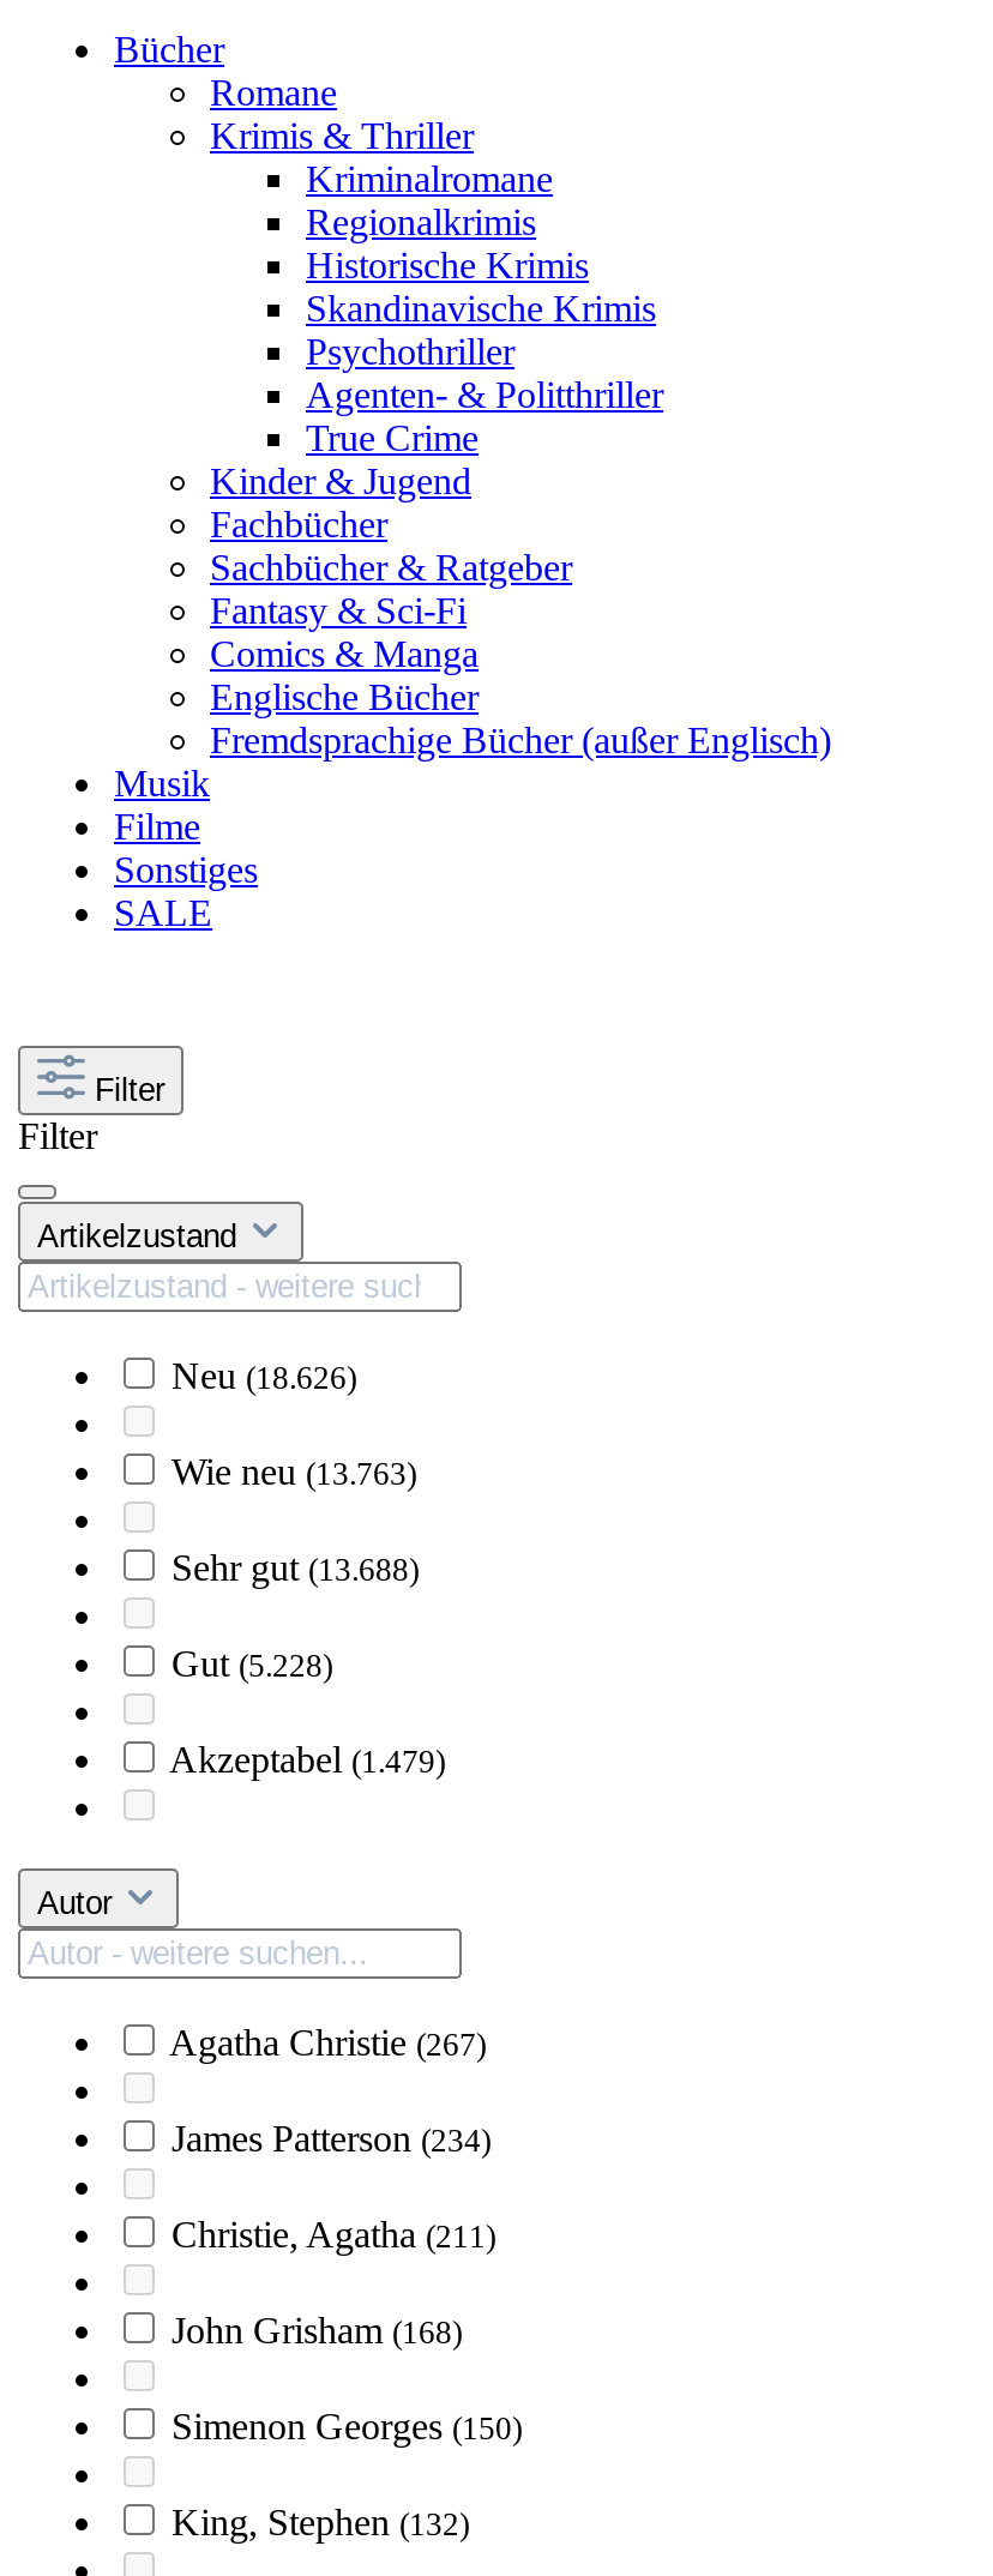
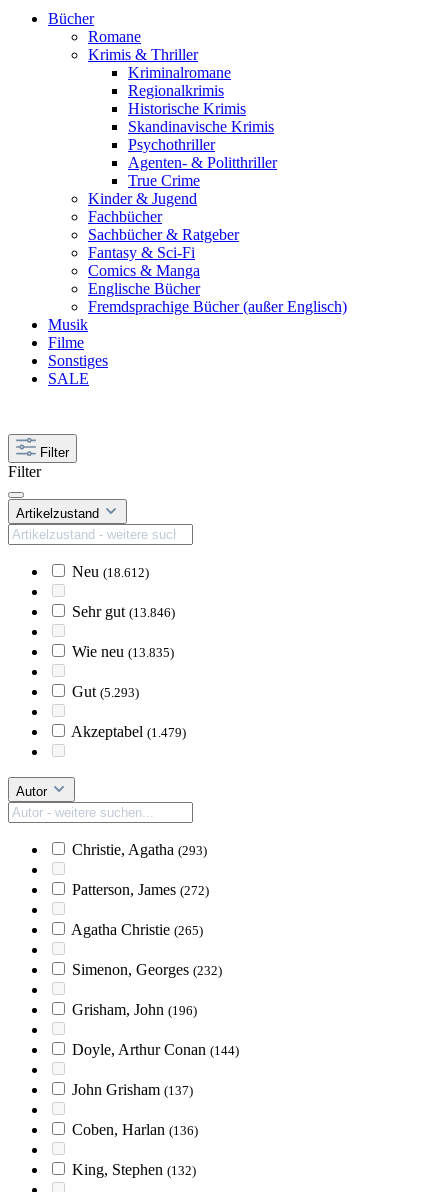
- Neu (18.626)
+ Neu (18.612)

- Wie neu (13.763)
+ Sehr gut (13.846)

- Sehr gut (13.688)
+ Wie neu (13.835)

- Gut (5.228)
+ Gut (5.293)

- Agatha Christie (267)
- James Patterson (234)
- Christie, Agatha (211)
- John Grisham (168)
- Simenon Georges (150)
+ Christie, Agatha (293)
+ Patterson, James (272)
+ Agatha Christie (265)
+ Simenon, Georges (232)
+ Grisham, John (196)
+ Doyle, Arthur Conan (144)
+ John Grisham (137)
+ Coben, Harlan (136)
